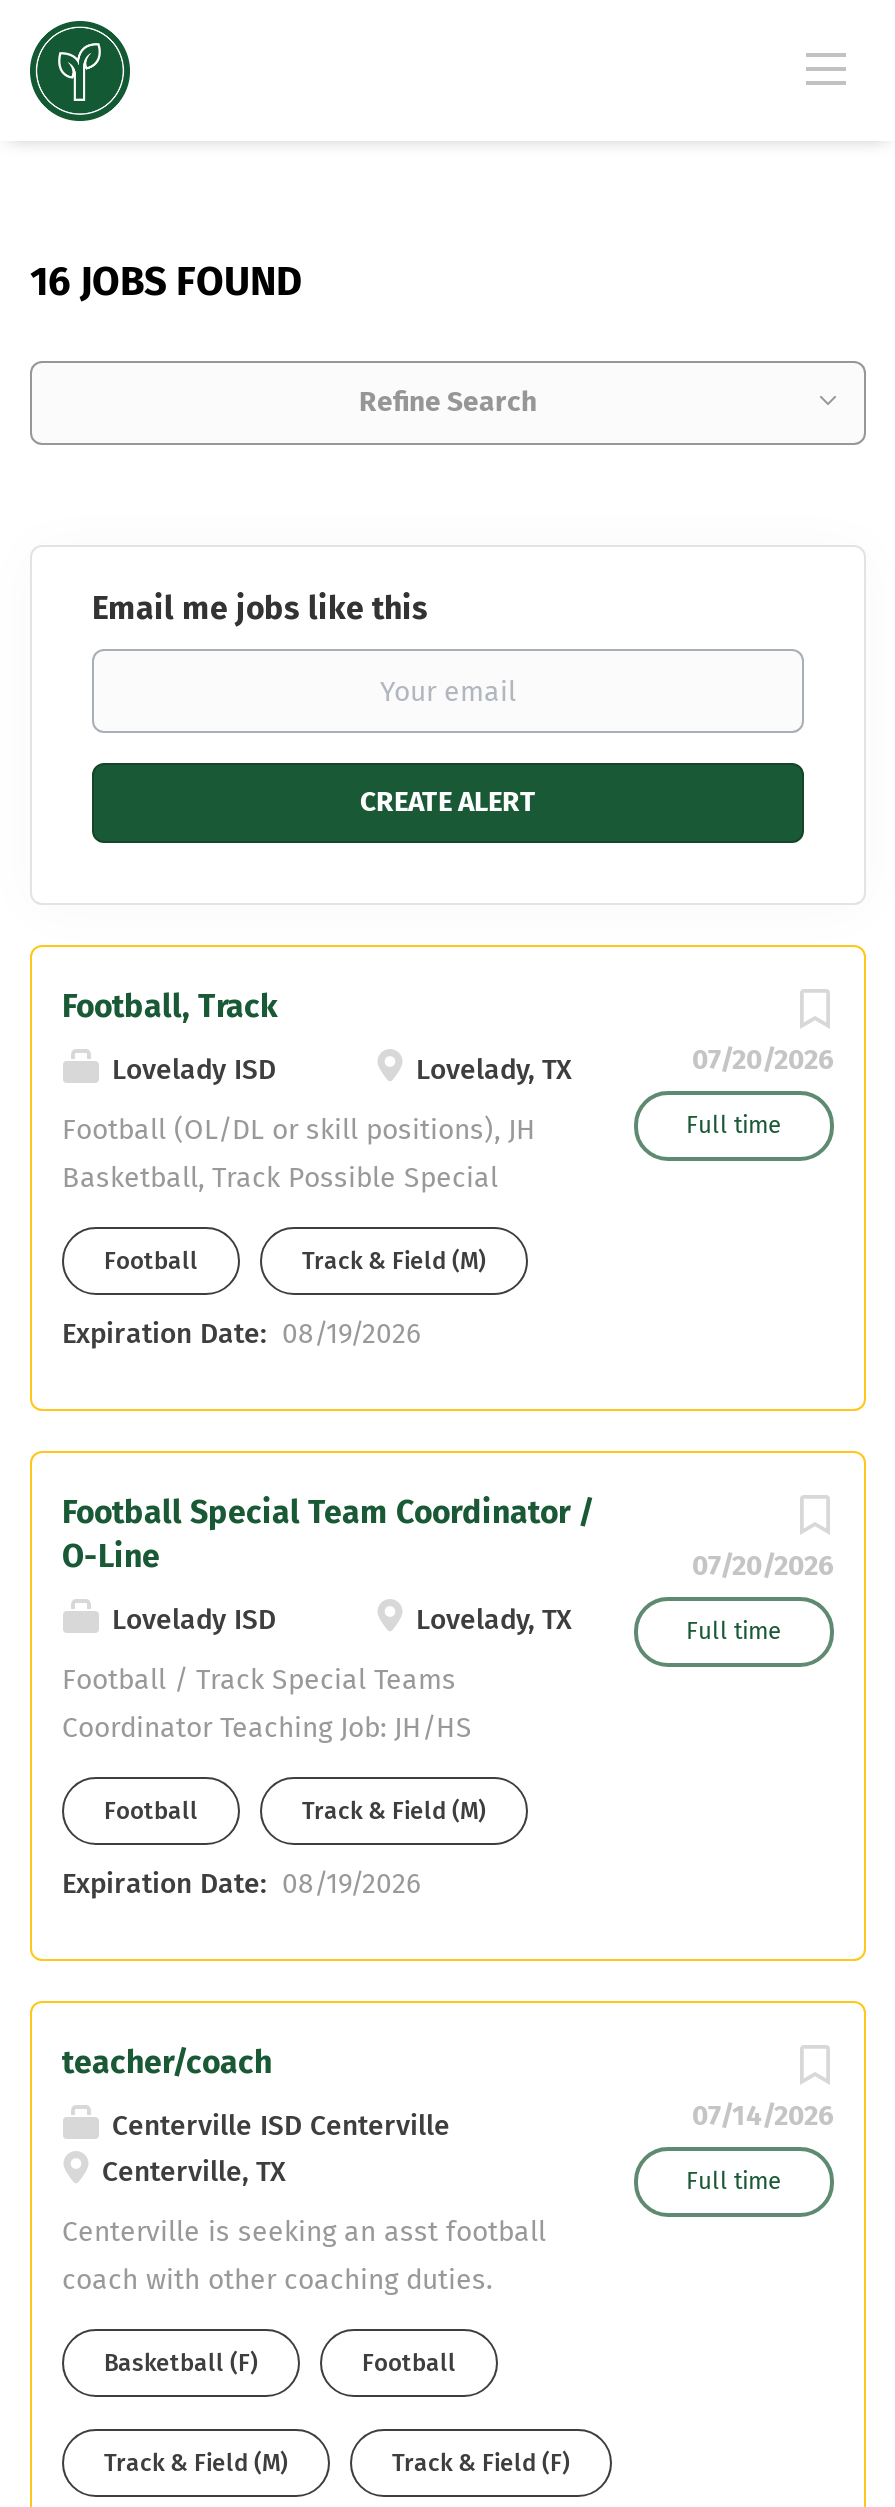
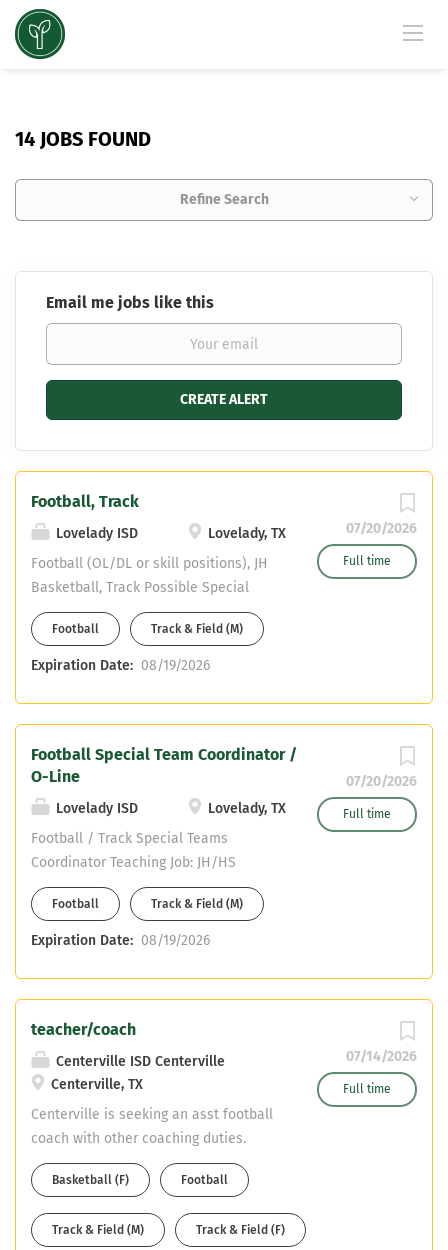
- 16 JOBS FOUND
+ 14 JOBS FOUND
